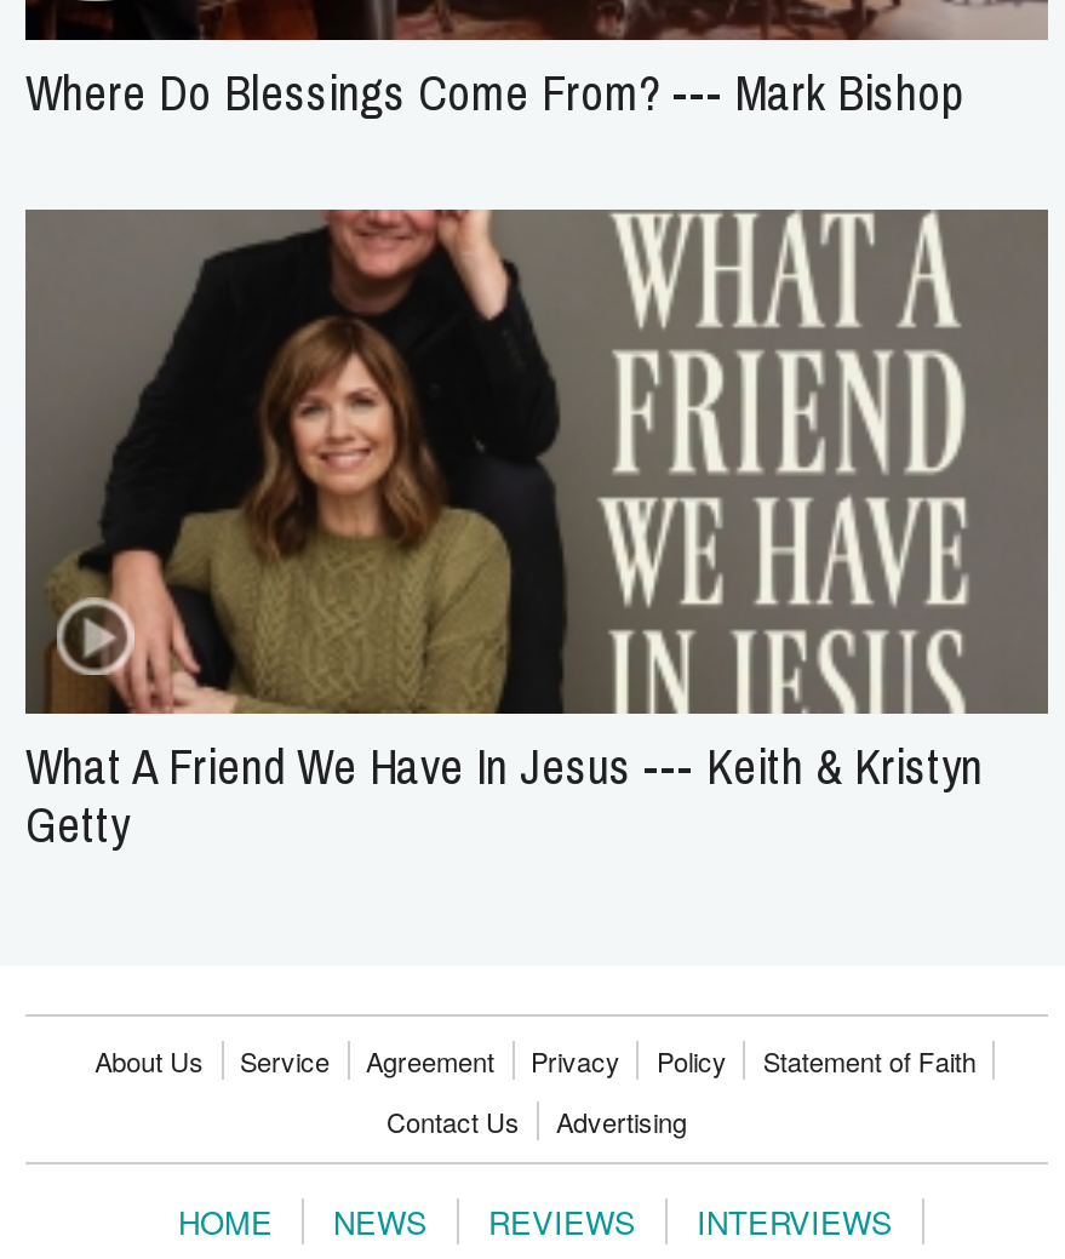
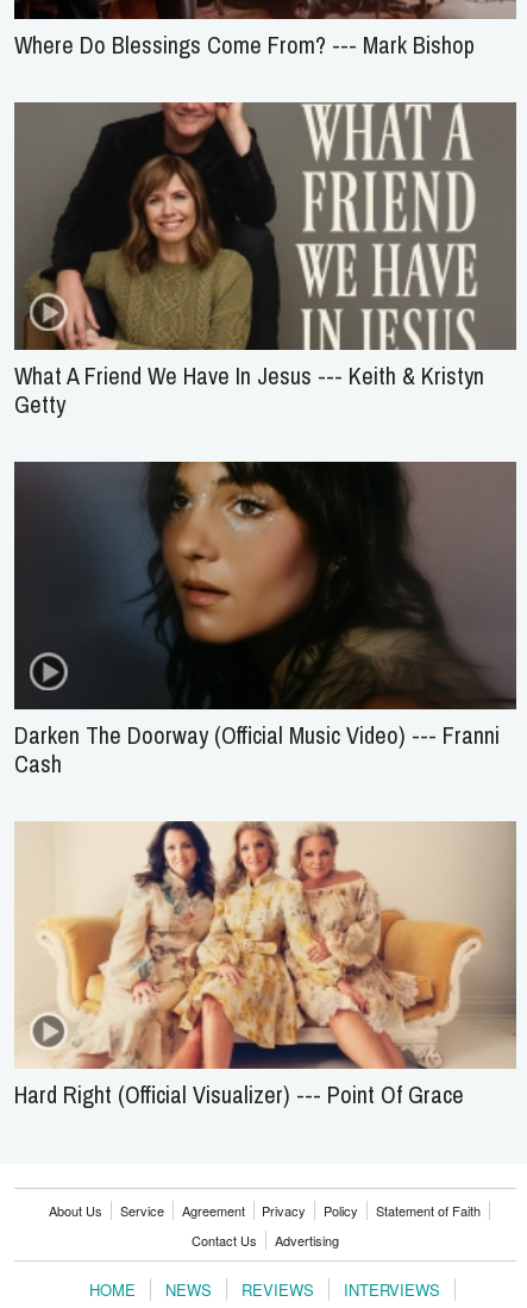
+ [image]
+ Darken The Doorway (Official Music Video) --- Franni
+ Cash

+ [image]
+ Hard Right (Official Visualizer) --- Point Of Grace
